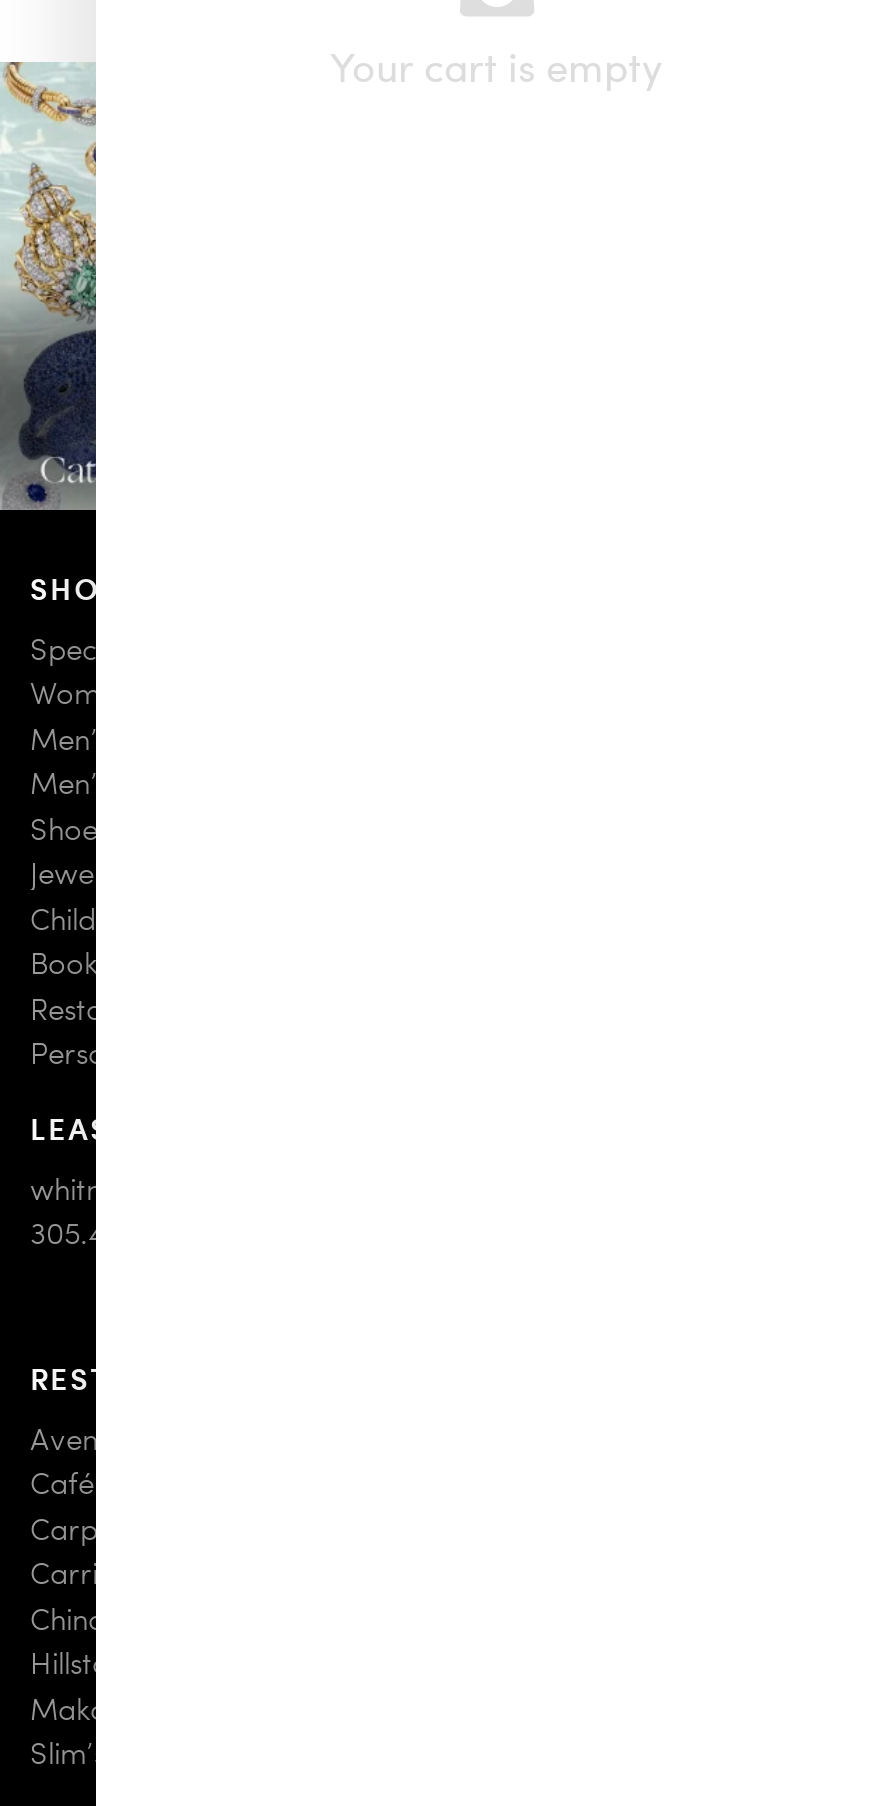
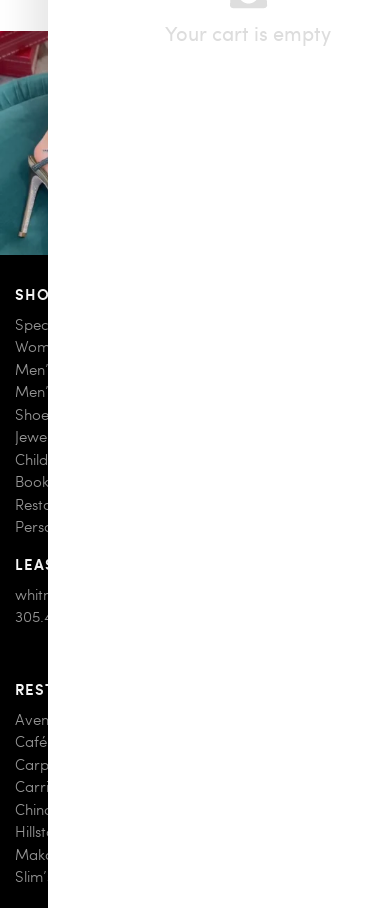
- [image]
+ [image]
